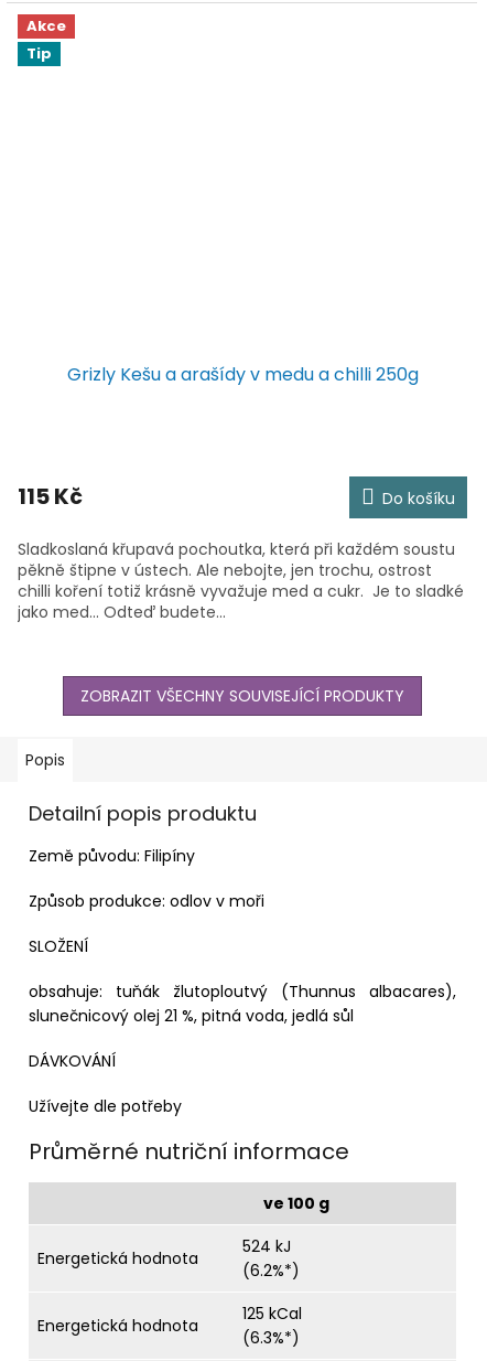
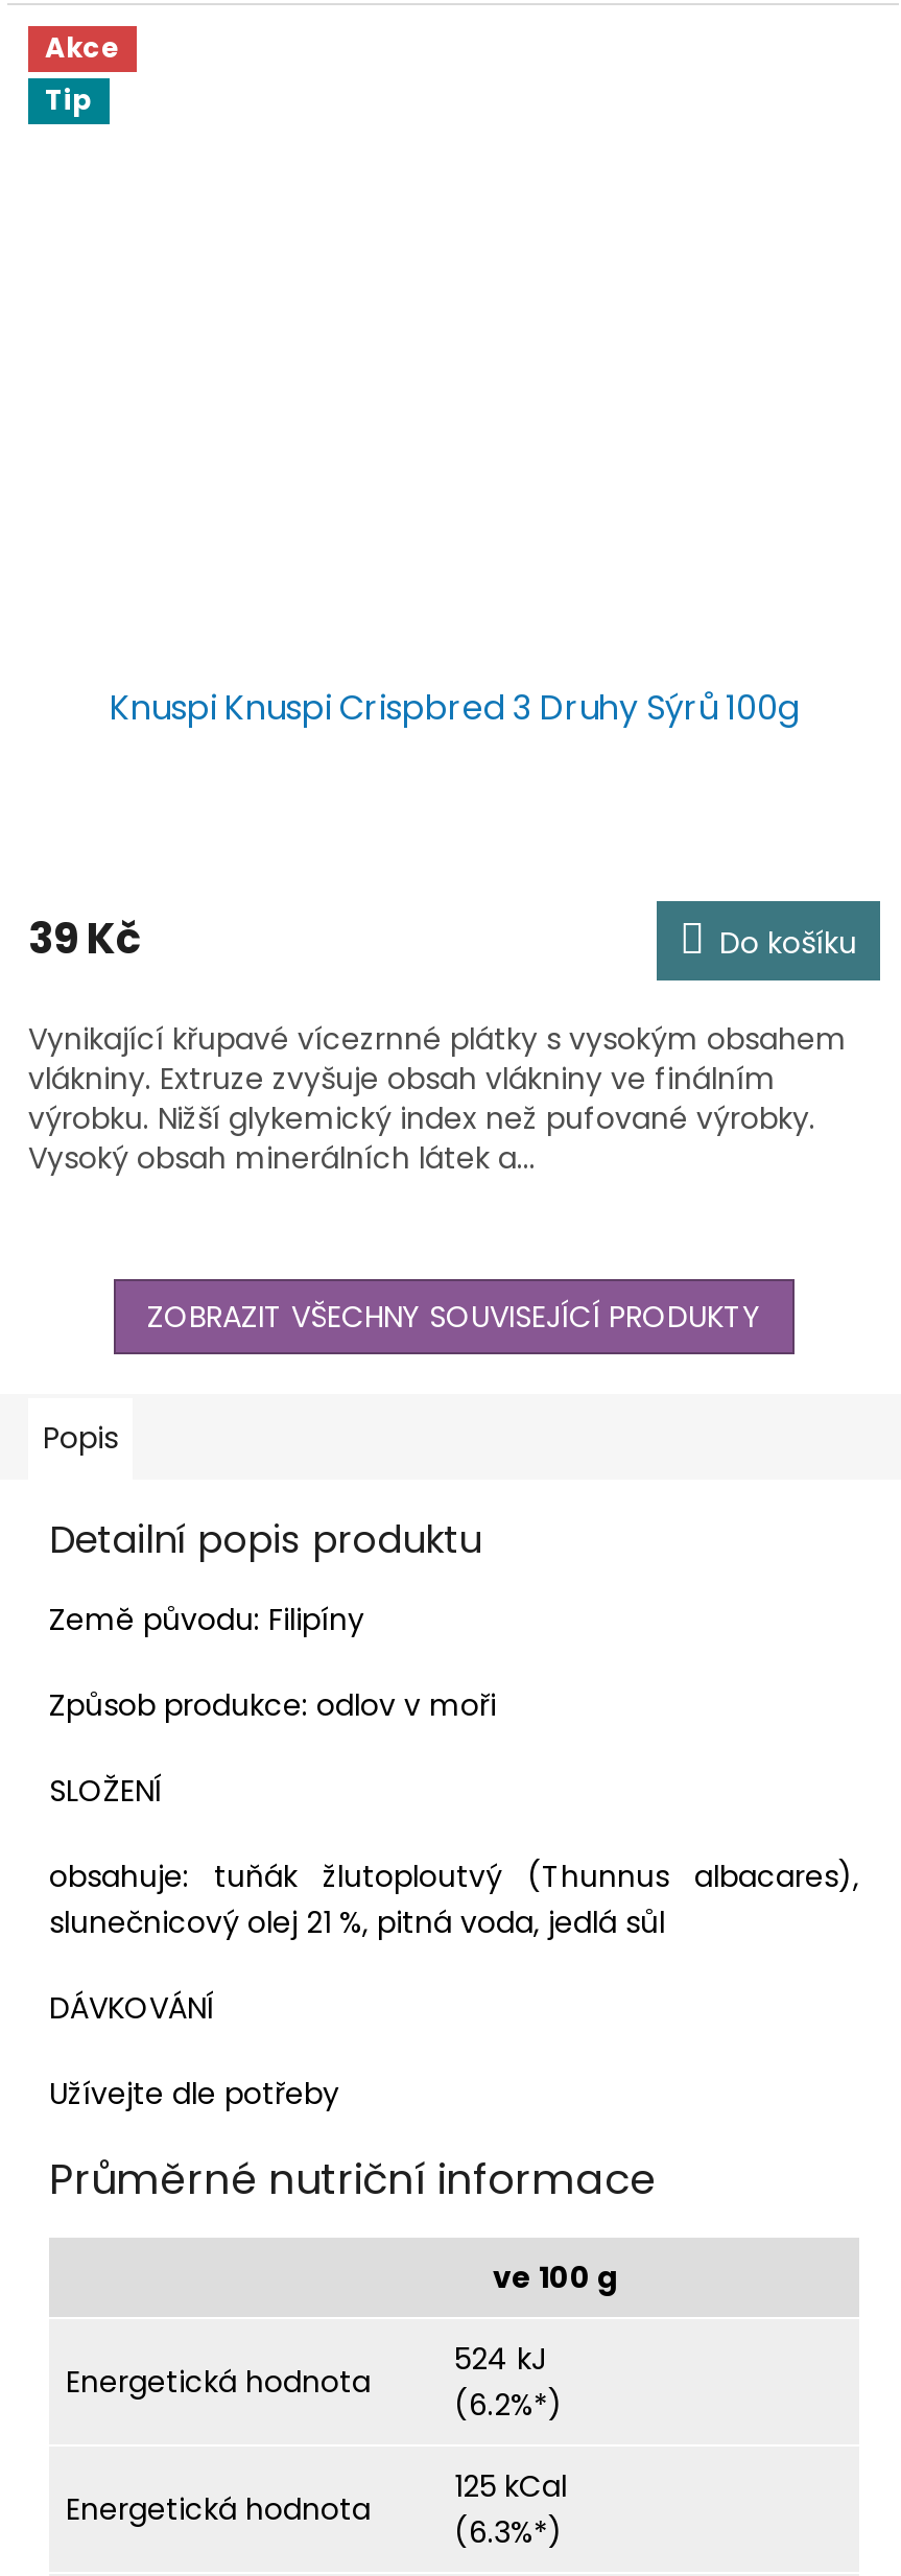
- Grizly Kešu a arašídy v medu a chilli 250g
+ Knuspi Knuspi Crispbred 3 Druhy Sýrů 100g

- 115 Kč
+ 39 Kč

- Sladkoslaná křupavá pochoutka, která při každém soustu
- pěkně štipne v ústech. Ale nebojte, jen trochu, ostrost
- chilli koření totiž krásně vyvažuje med a cukr. Je to sladké
- jako med... Odteď budete...
+ Vynikající křupavé vícezrnné plátky s vysokým obsahem
+ vlákniny. Extruze zvyšuje obsah vlákniny ve finálním
+ výrobku. Nižší glykemický index než pufované výrobky.
+ Vysoký obsah minerálních látek a...
